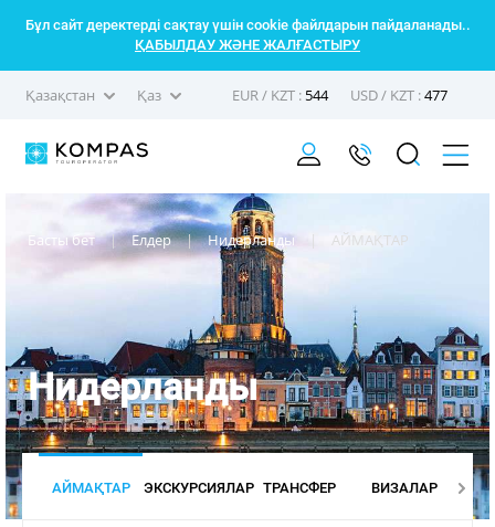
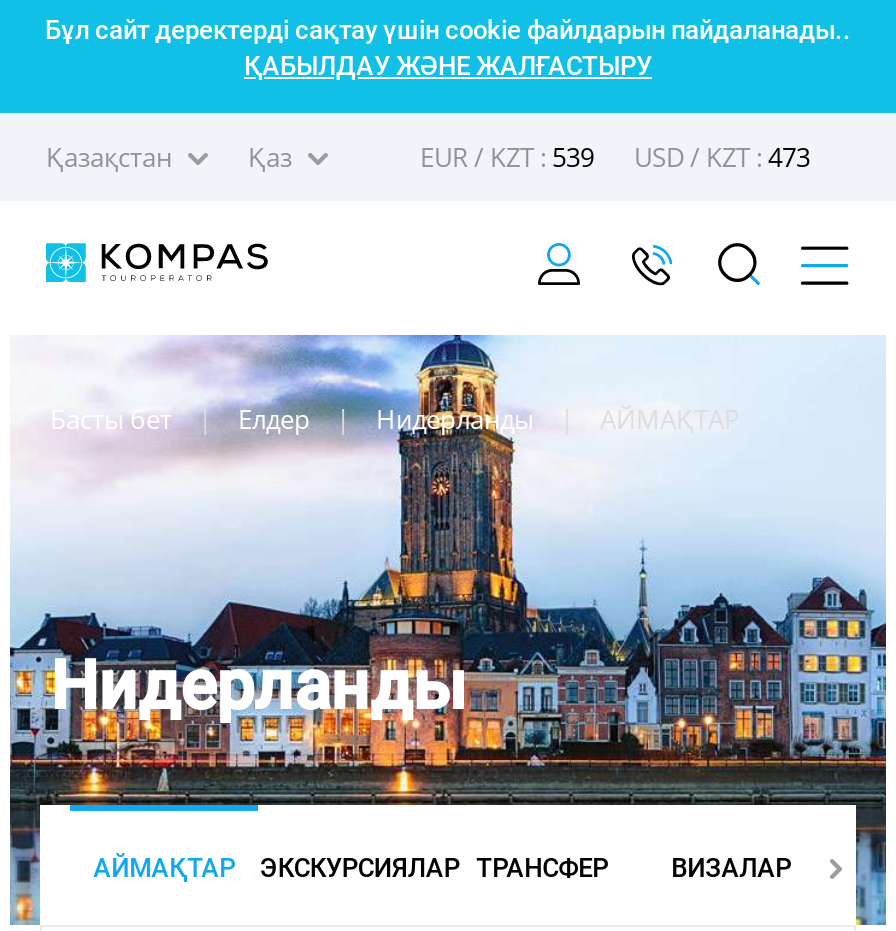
- EUR / KZT : 544
+ EUR / KZT : 539

- USD / KZT : 477
+ USD / KZT : 473
